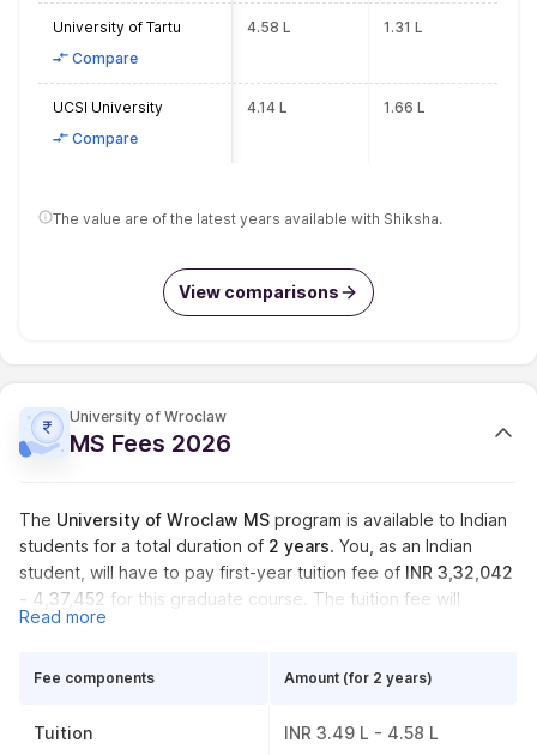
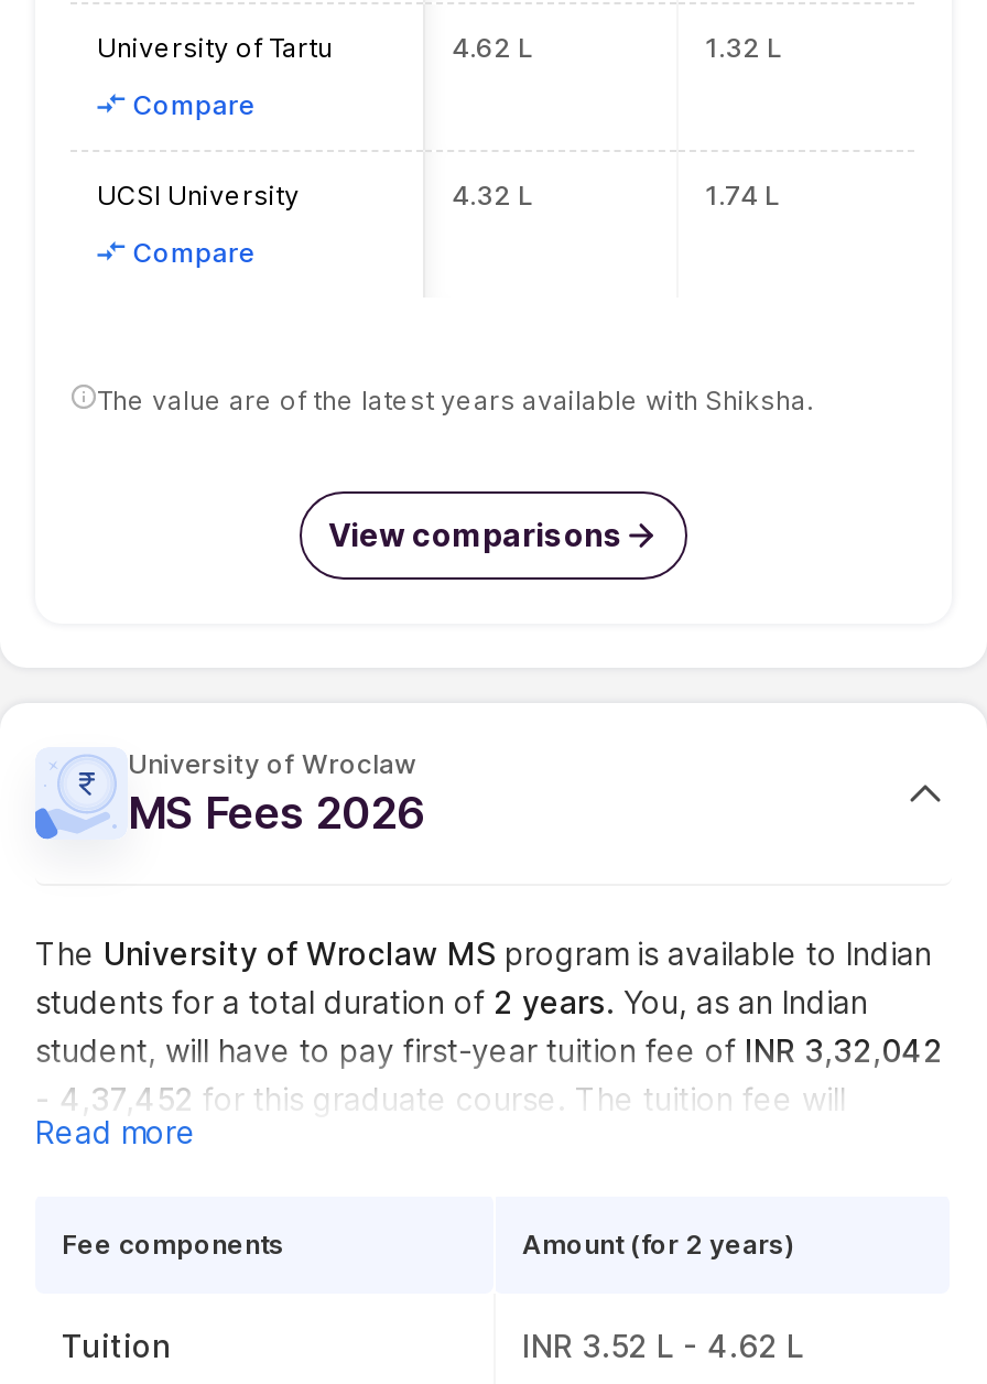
- 4.58 L
+ 4.62 L

- 1.31 L
+ 1.32 L

- 4.14 L
+ 4.32 L

- 1.66 L
+ 1.74 L

- INR 3.49 L - 4.58 L
+ INR 3.52 L - 4.62 L
